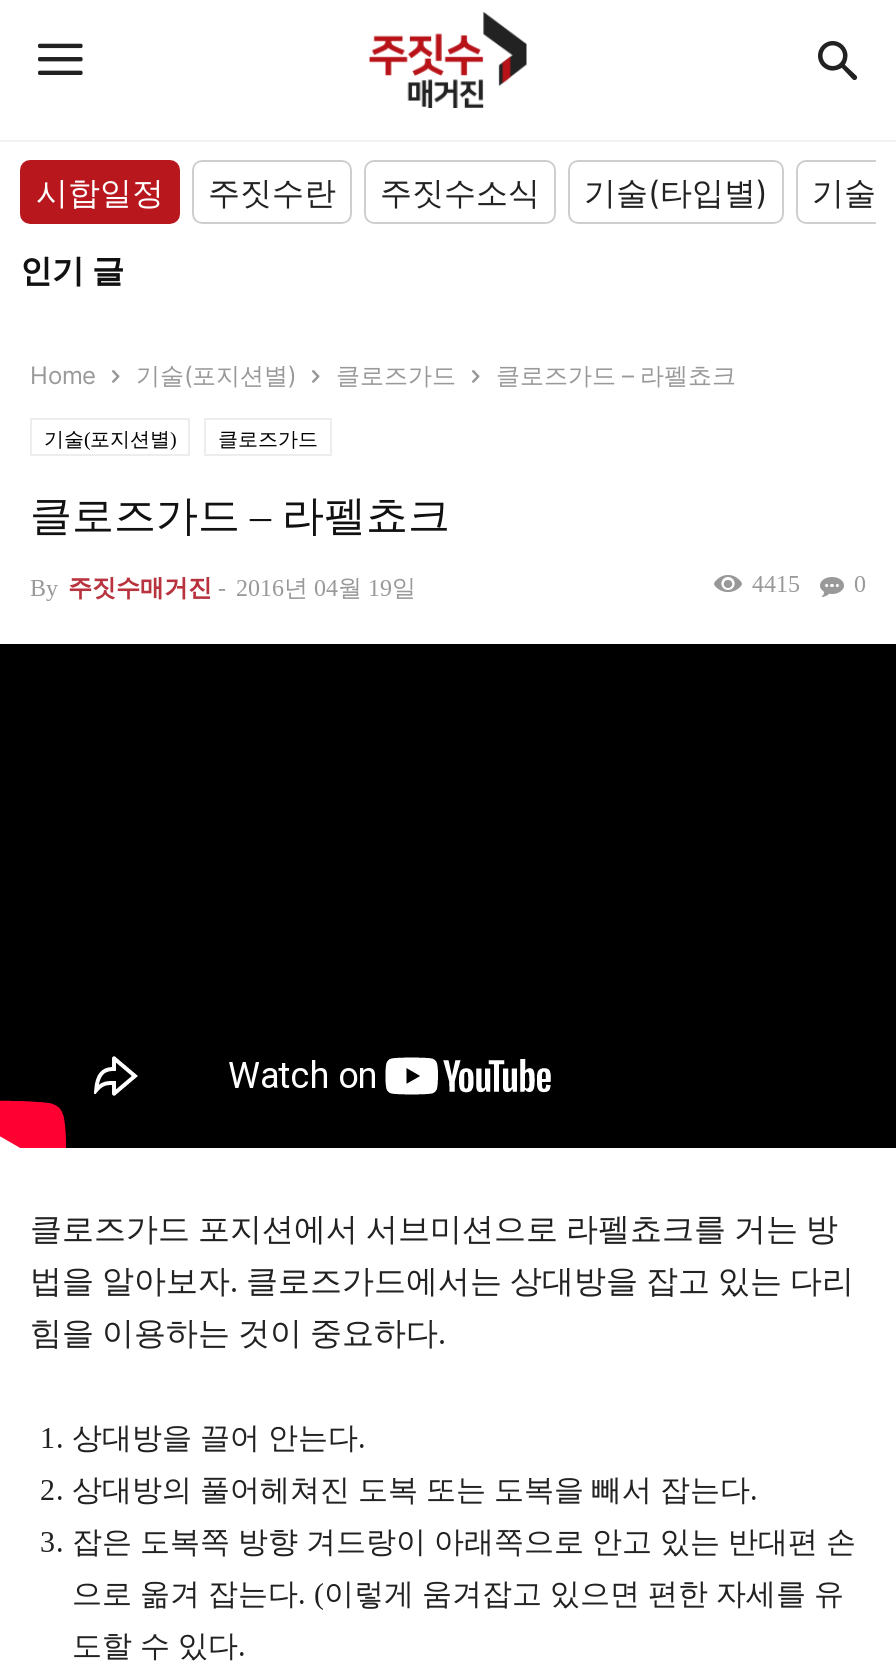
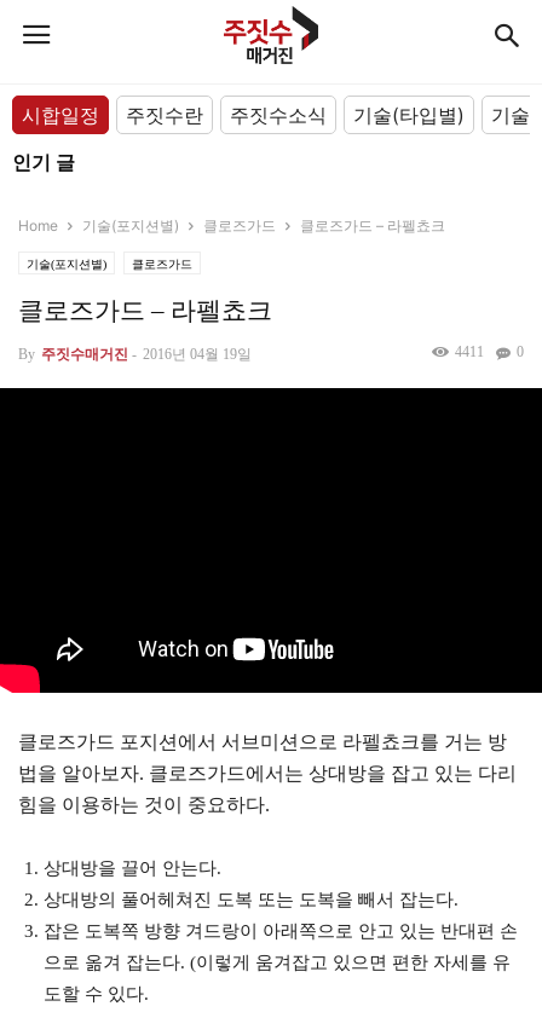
- 4415 0
+ 4411 0
